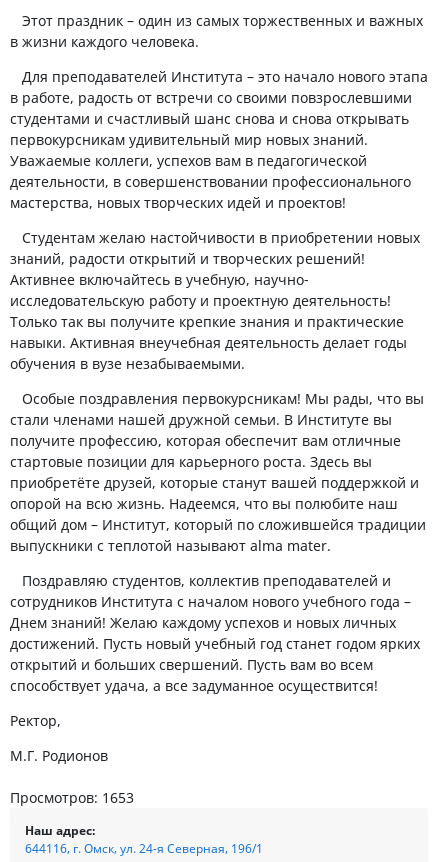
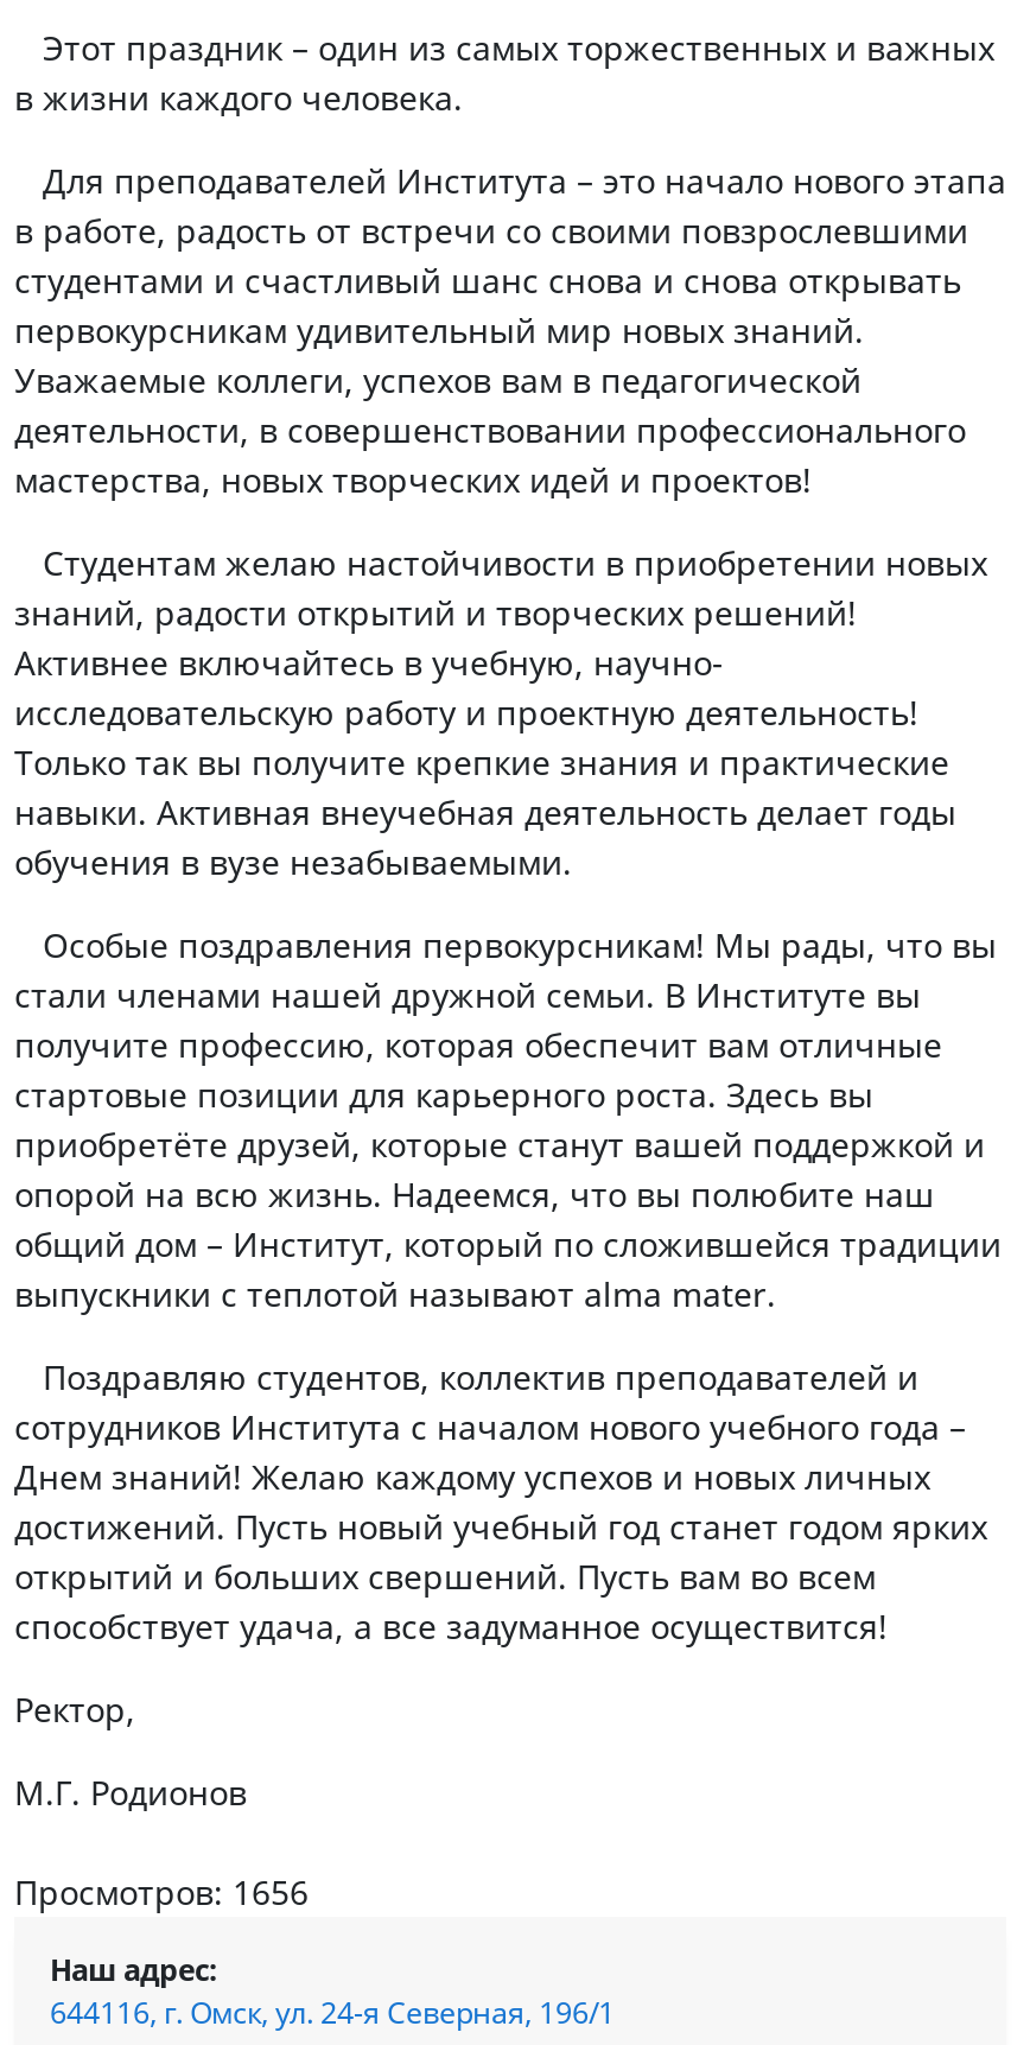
- Просмотров: 1653
+ Просмотров: 1656
